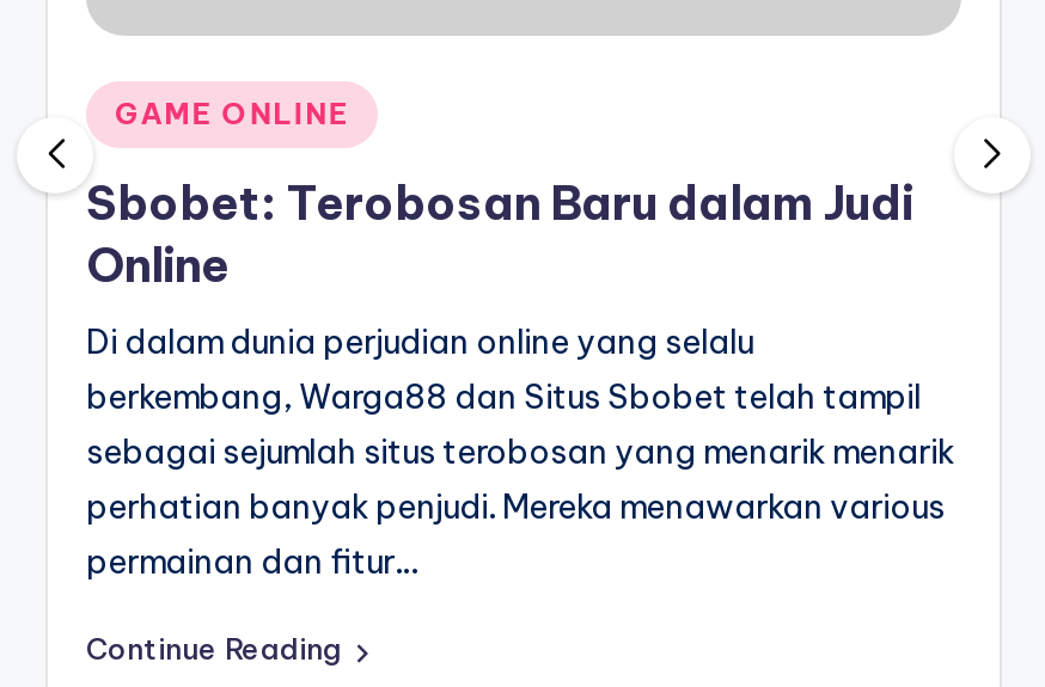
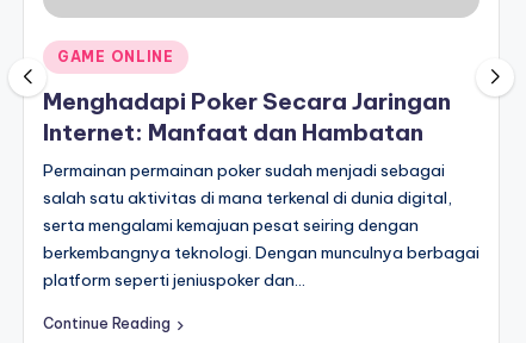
- Sbobet: Terobosan Baru dalam Judi
- Online
+ Menghadapi Poker Secara Jaringan
+ Internet: Manfaat dan Hambatan

- Di dalam dunia perjudian online yang selalu
- berkembang, Warga88 dan Situs Sbobet telah tampil
- sebagai sejumlah situs terobosan yang menarik menarik
- perhatian banyak penjudi. Mereka menawarkan various
- permainan dan fitur…
+ Permainan permainan poker sudah menjadi sebagai
+ salah satu aktivitas di mana terkenal di dunia digital,
+ serta mengalami kemajuan pesat seiring dengan
+ berkembangnya teknologi. Dengan munculnya berbagai
+ platform seperti jeniuspoker dan…
